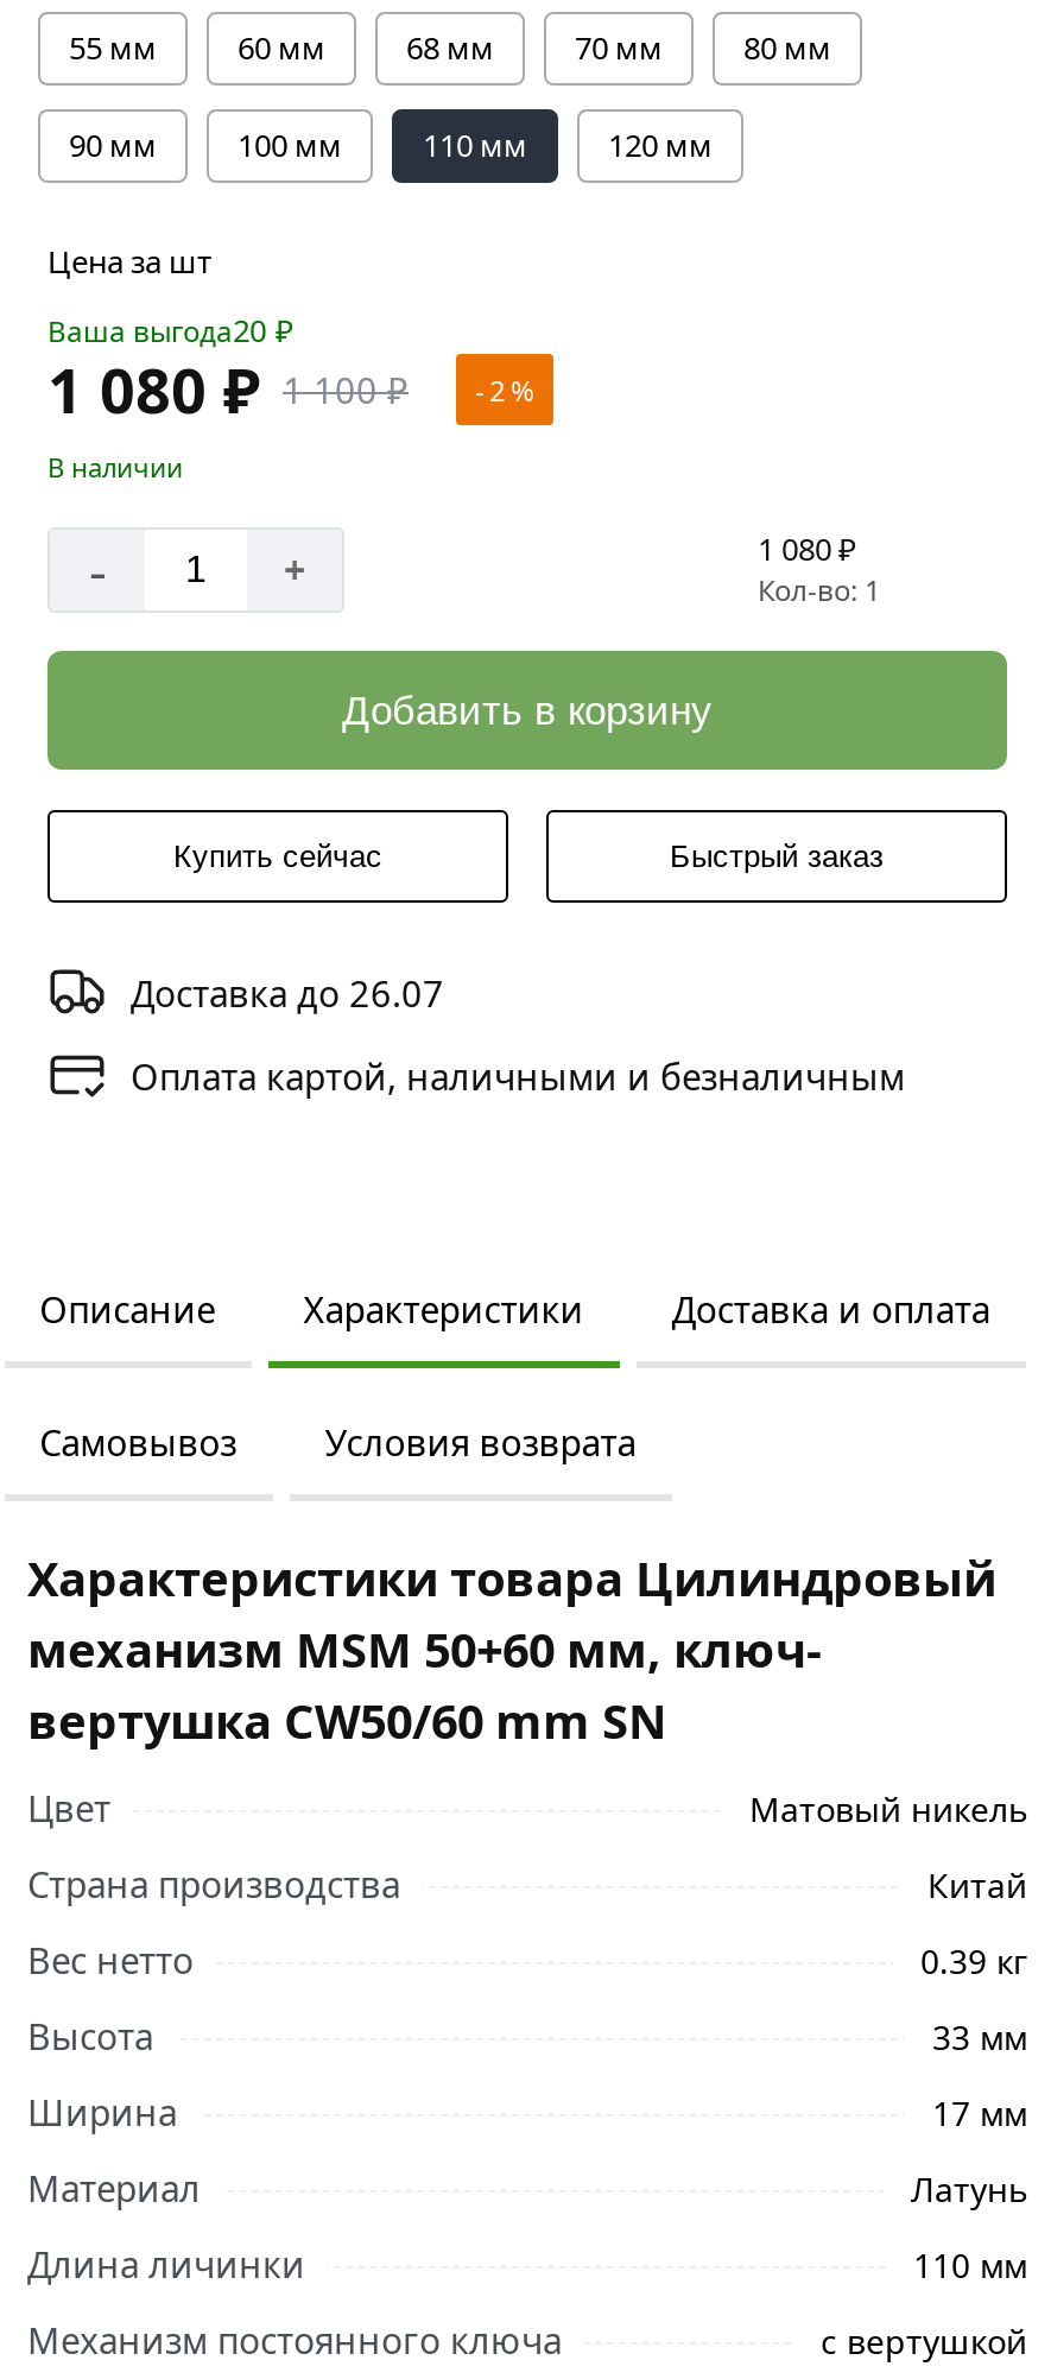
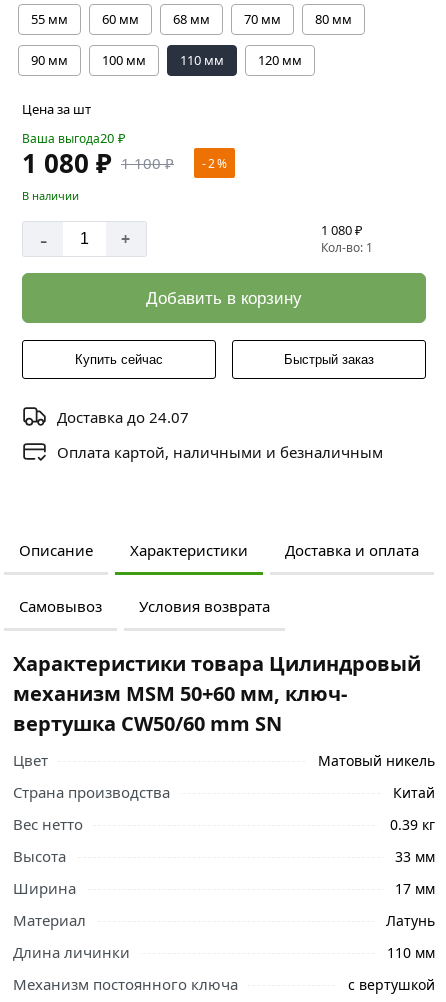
- Доставка до 26.07
+ Доставка до 24.07
